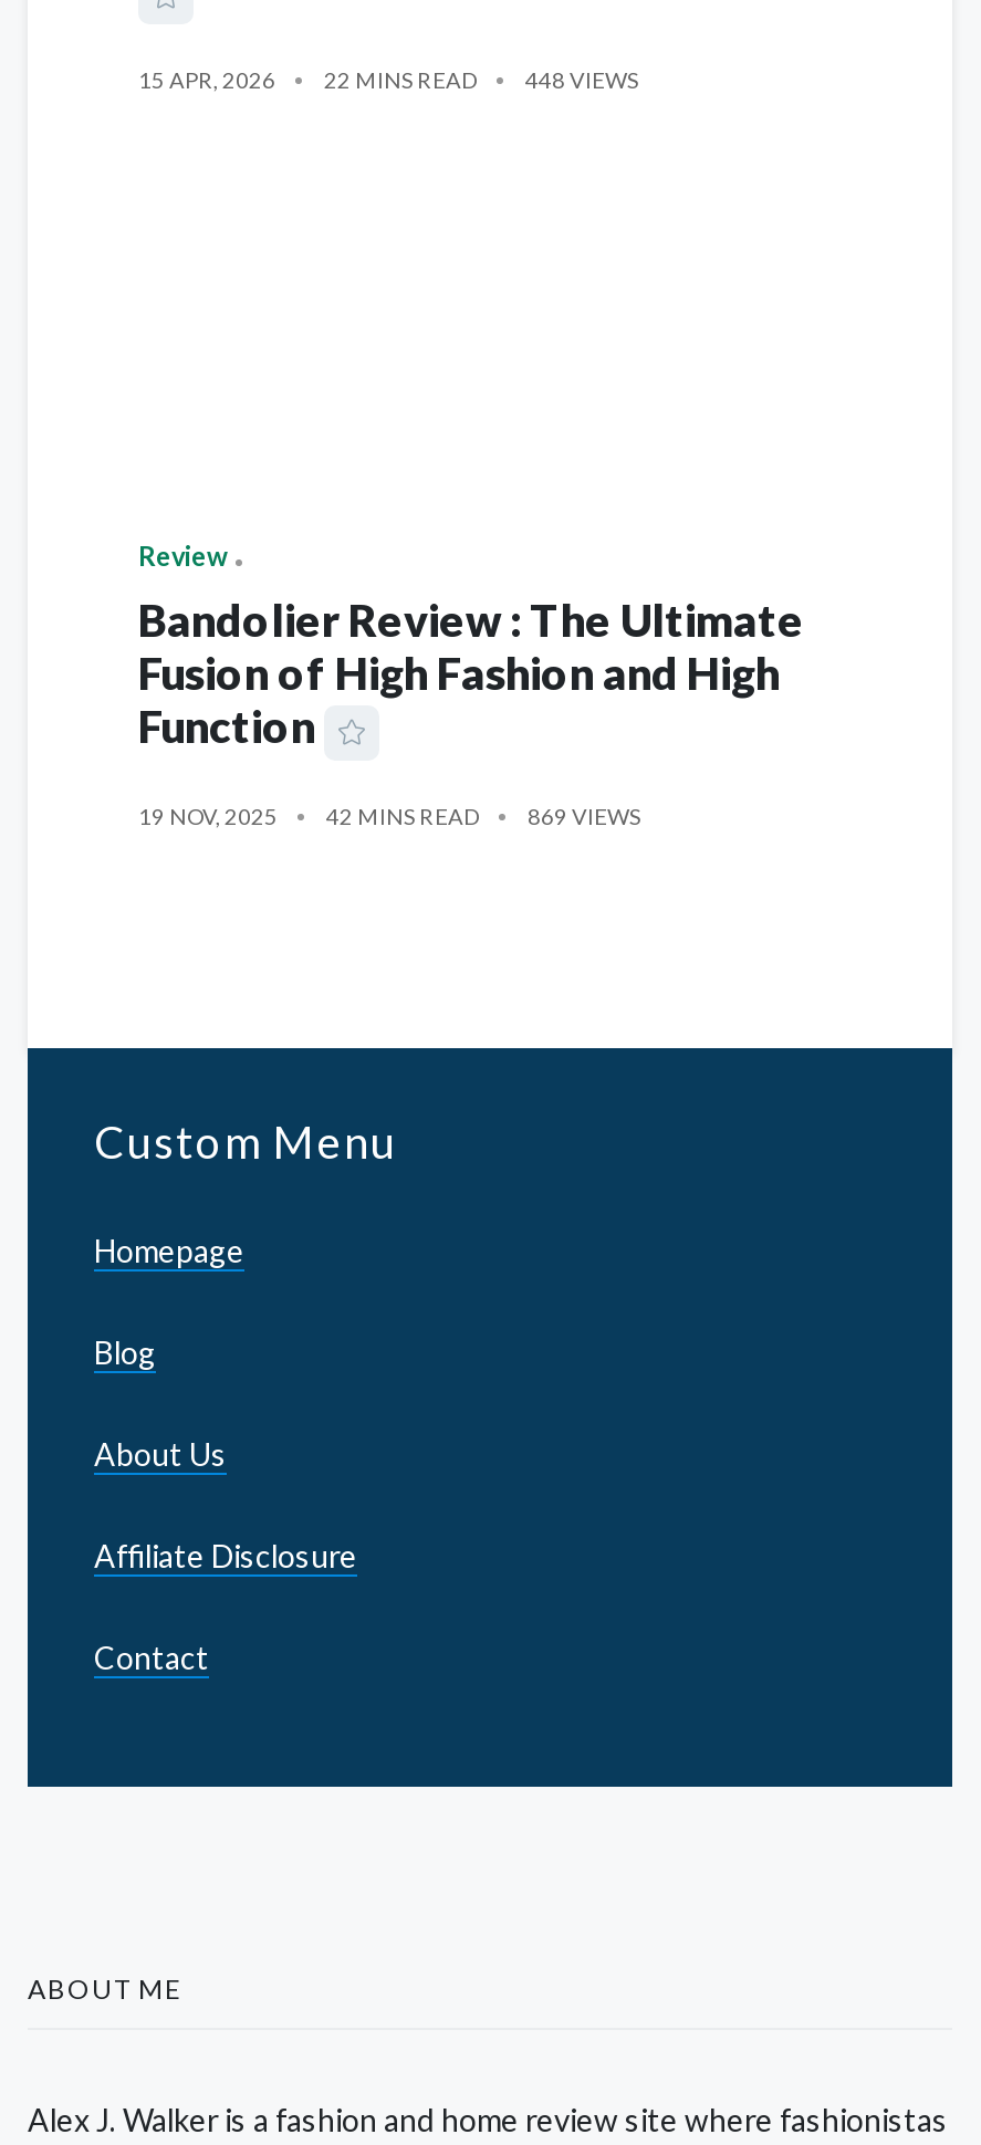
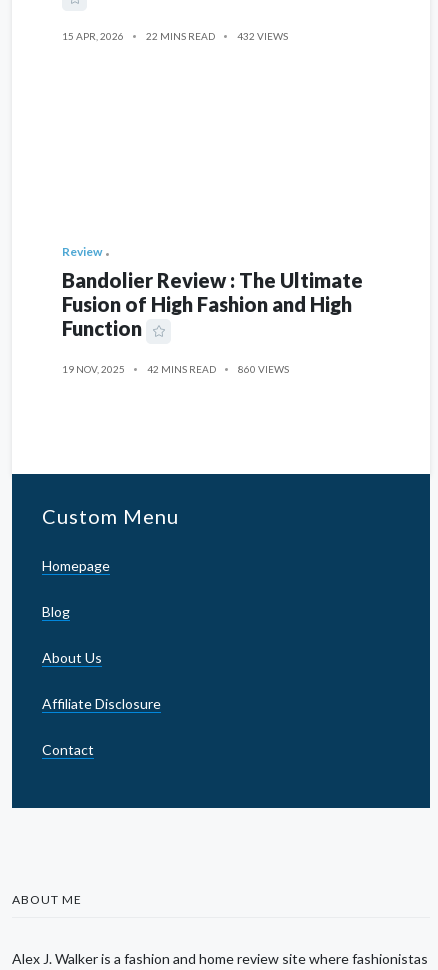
- 15 APR, 2026 22 MINS READ 448 VIEWS
+ 15 APR, 2026 22 MINS READ 432 VIEWS

- 19 NOV, 2025 42 MINS READ 869 VIEWS
+ 19 NOV, 2025 42 MINS READ 860 VIEWS
